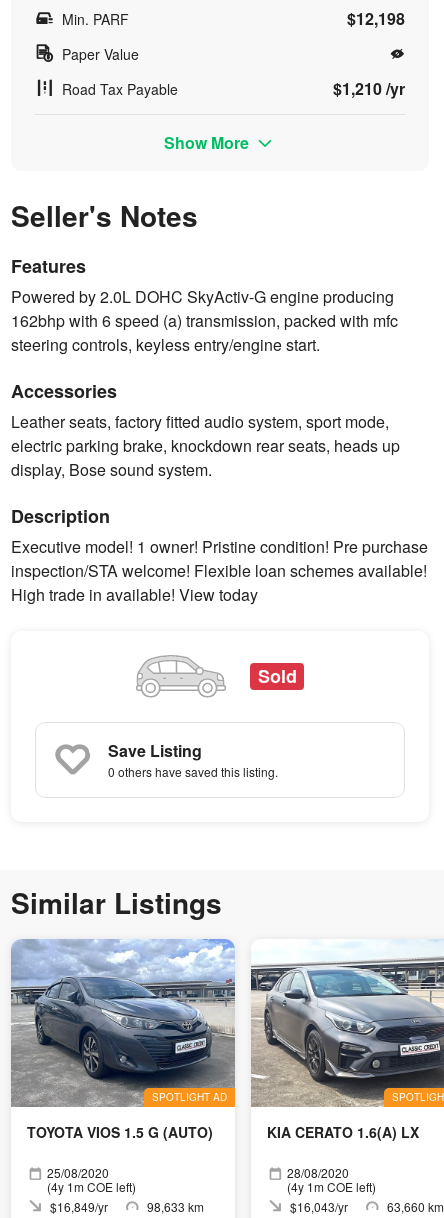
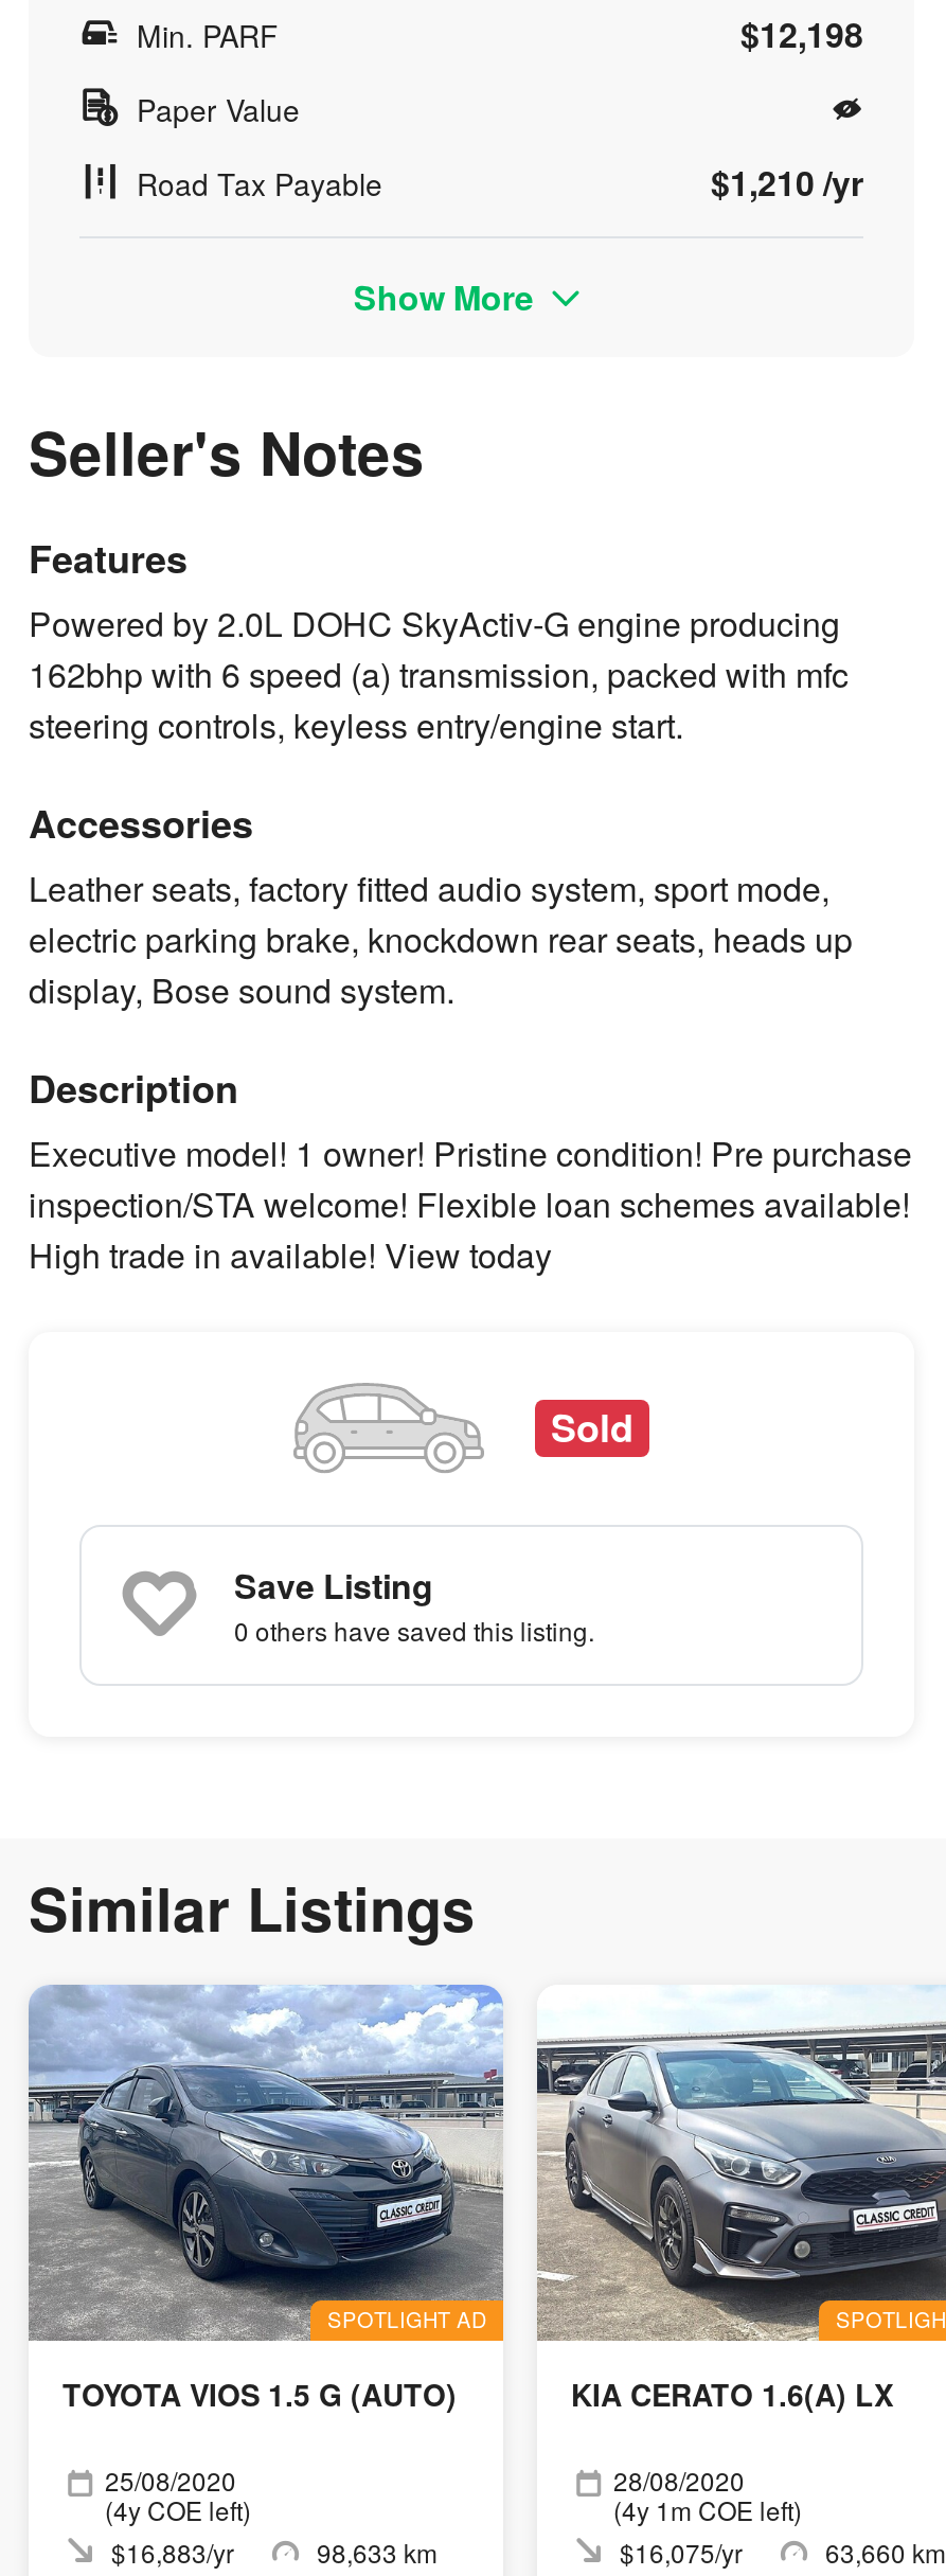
- (4y 1m COE left)
- $16,849/yr
+ (4y COE left)
+ $16,883/yr

- $16,043/yr
+ $16,075/yr
